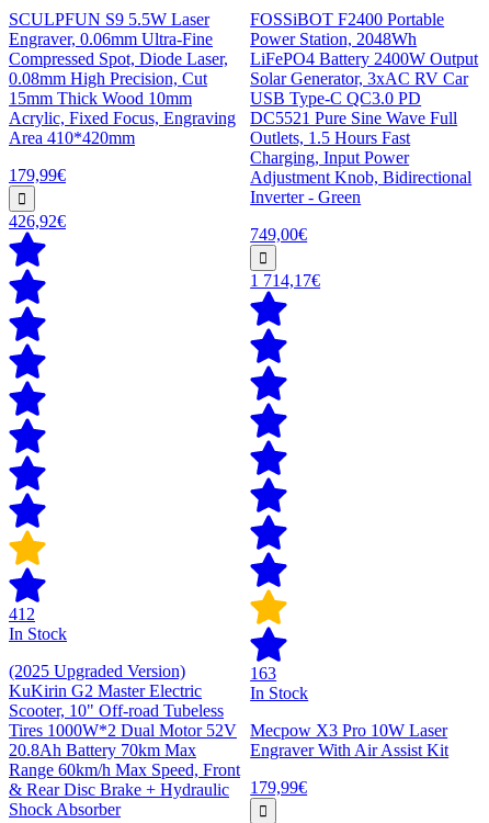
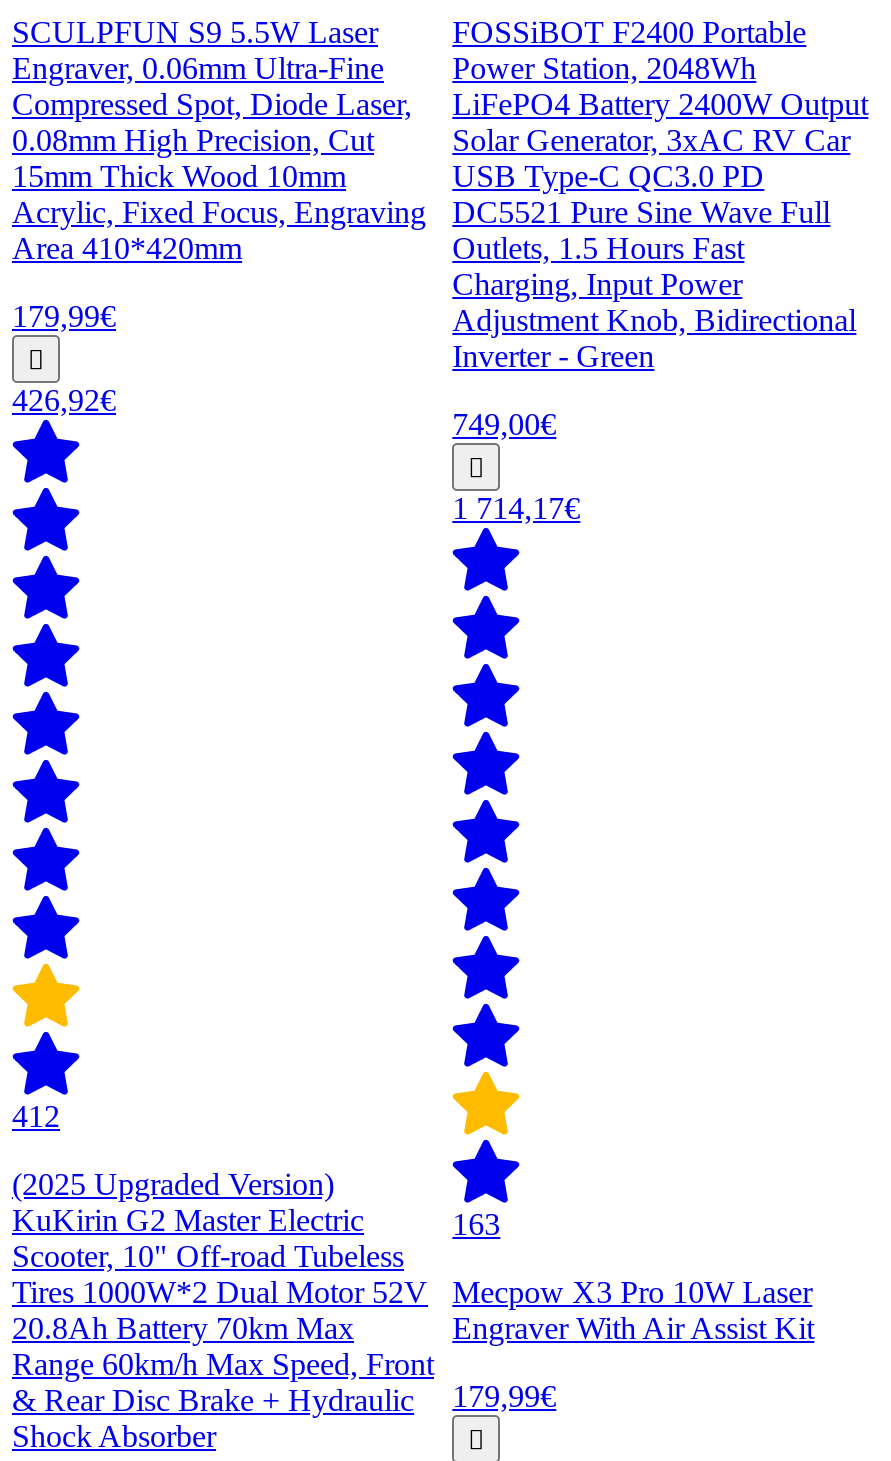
- In Stock

- In Stock
